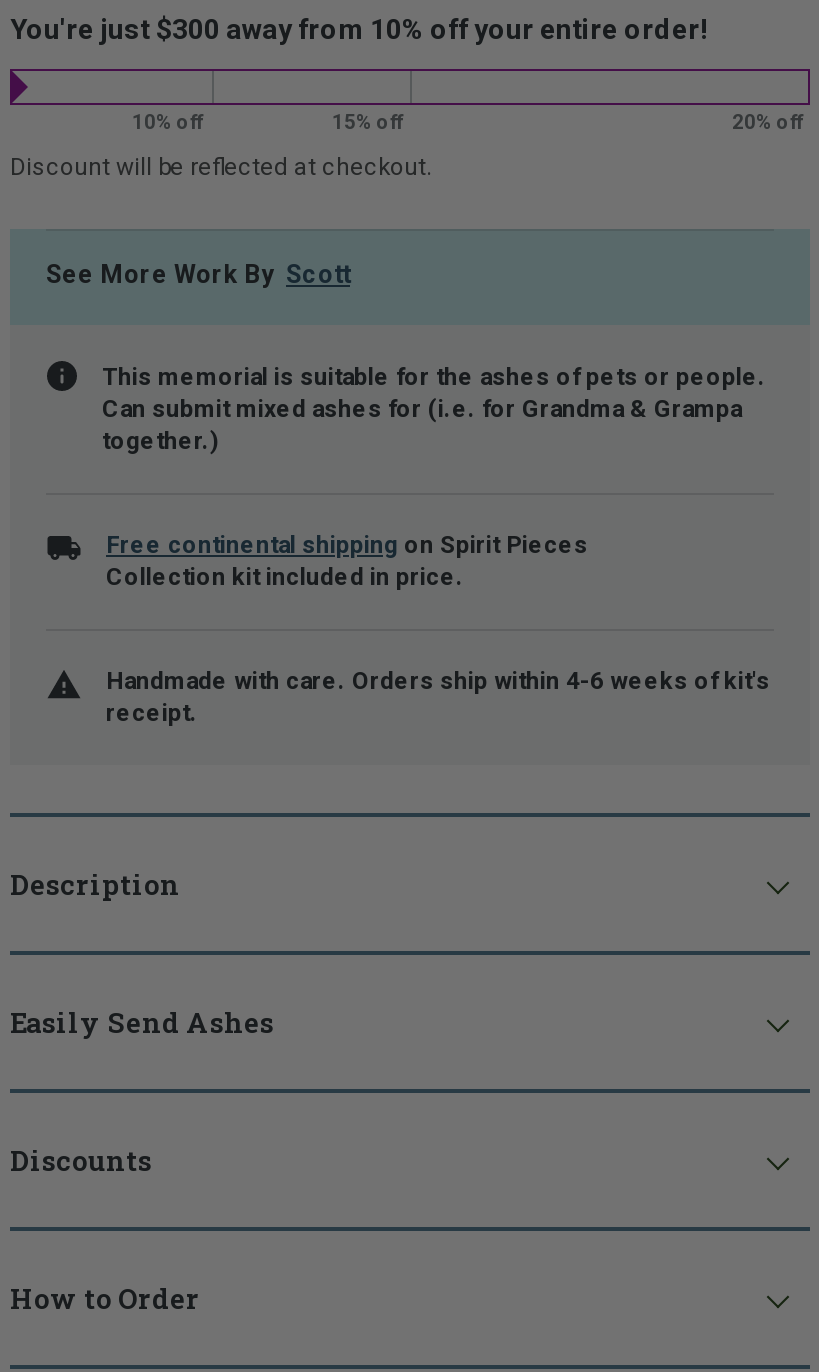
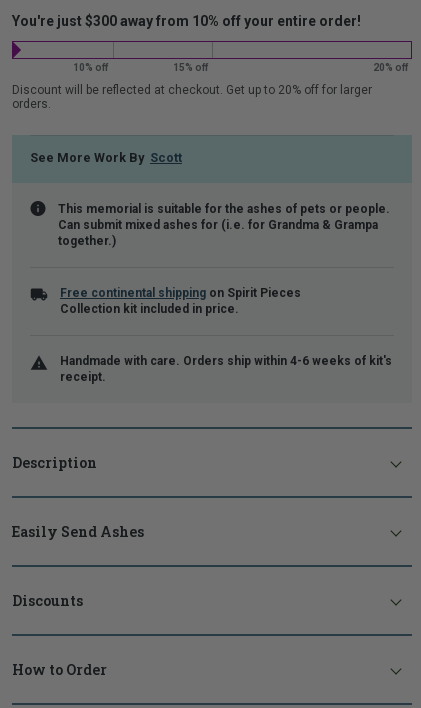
- Discount will be reflected at checkout.
+ Discount will be reflected at checkout. Get up to 20% off for larger
+ orders.
